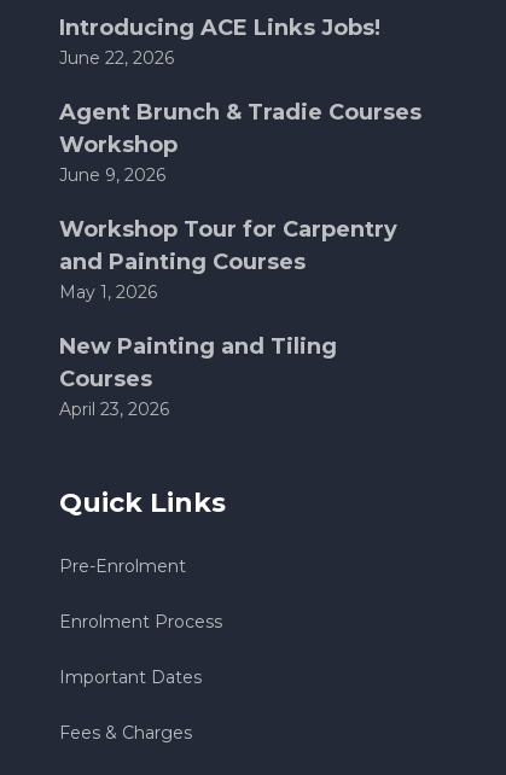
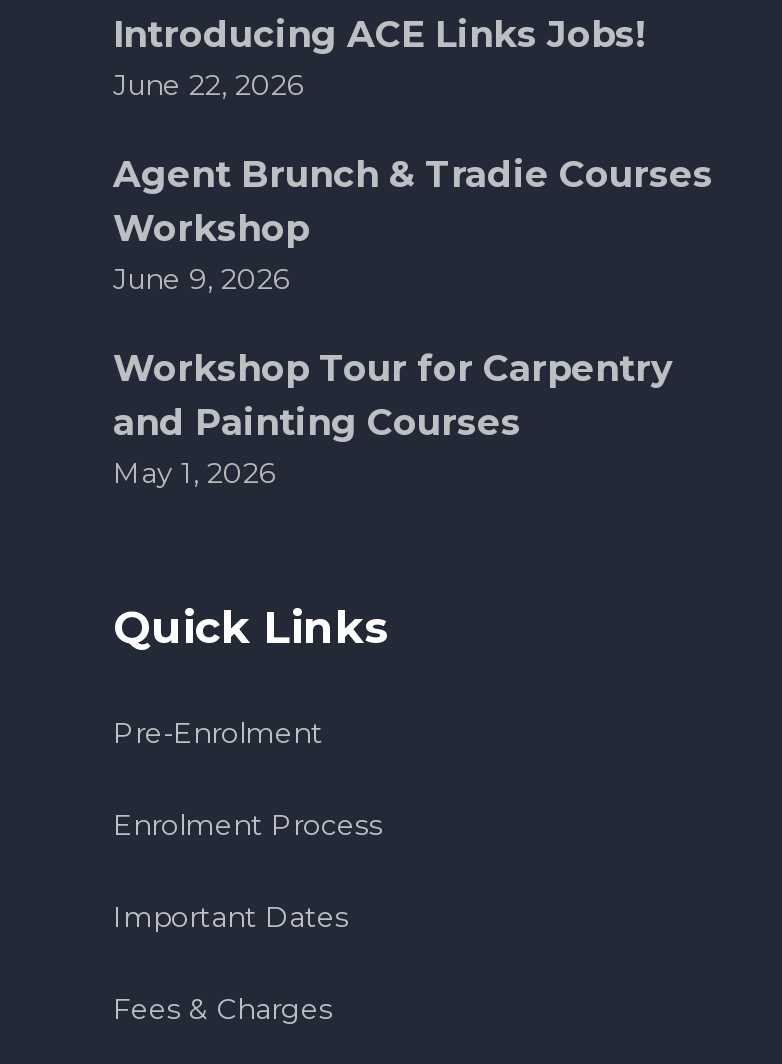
- New Painting and Tiling
- Courses
- April 23, 2026
